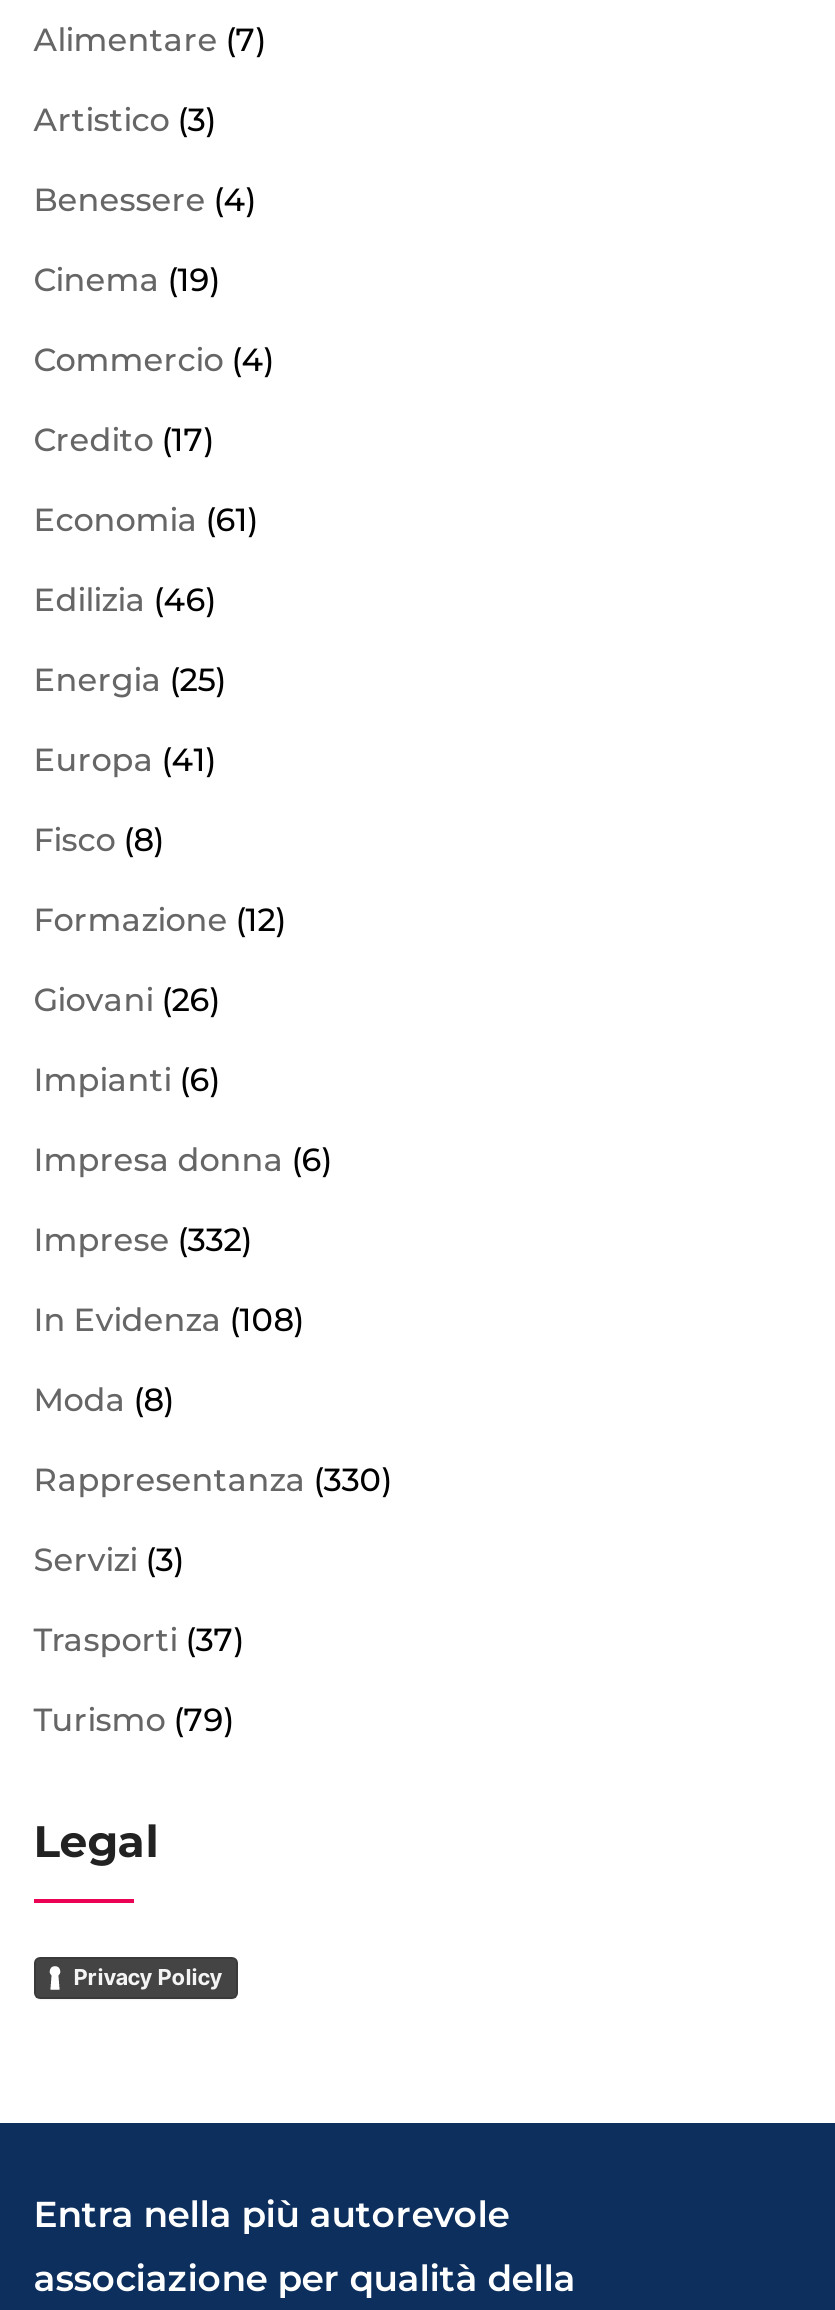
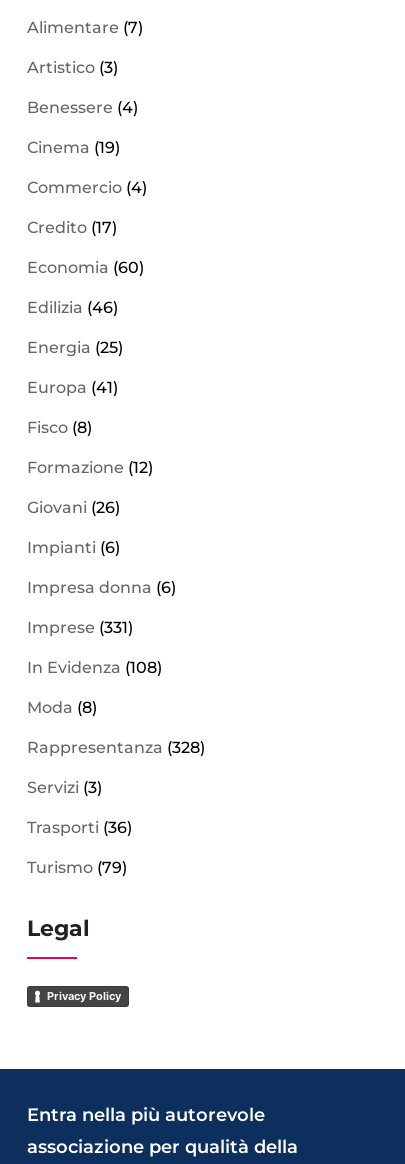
- Economia (61)
+ Economia (60)

- Imprese (332)
+ Imprese (331)

- Rappresentanza (330)
+ Rappresentanza (328)

- Trasporti (37)
+ Trasporti (36)
